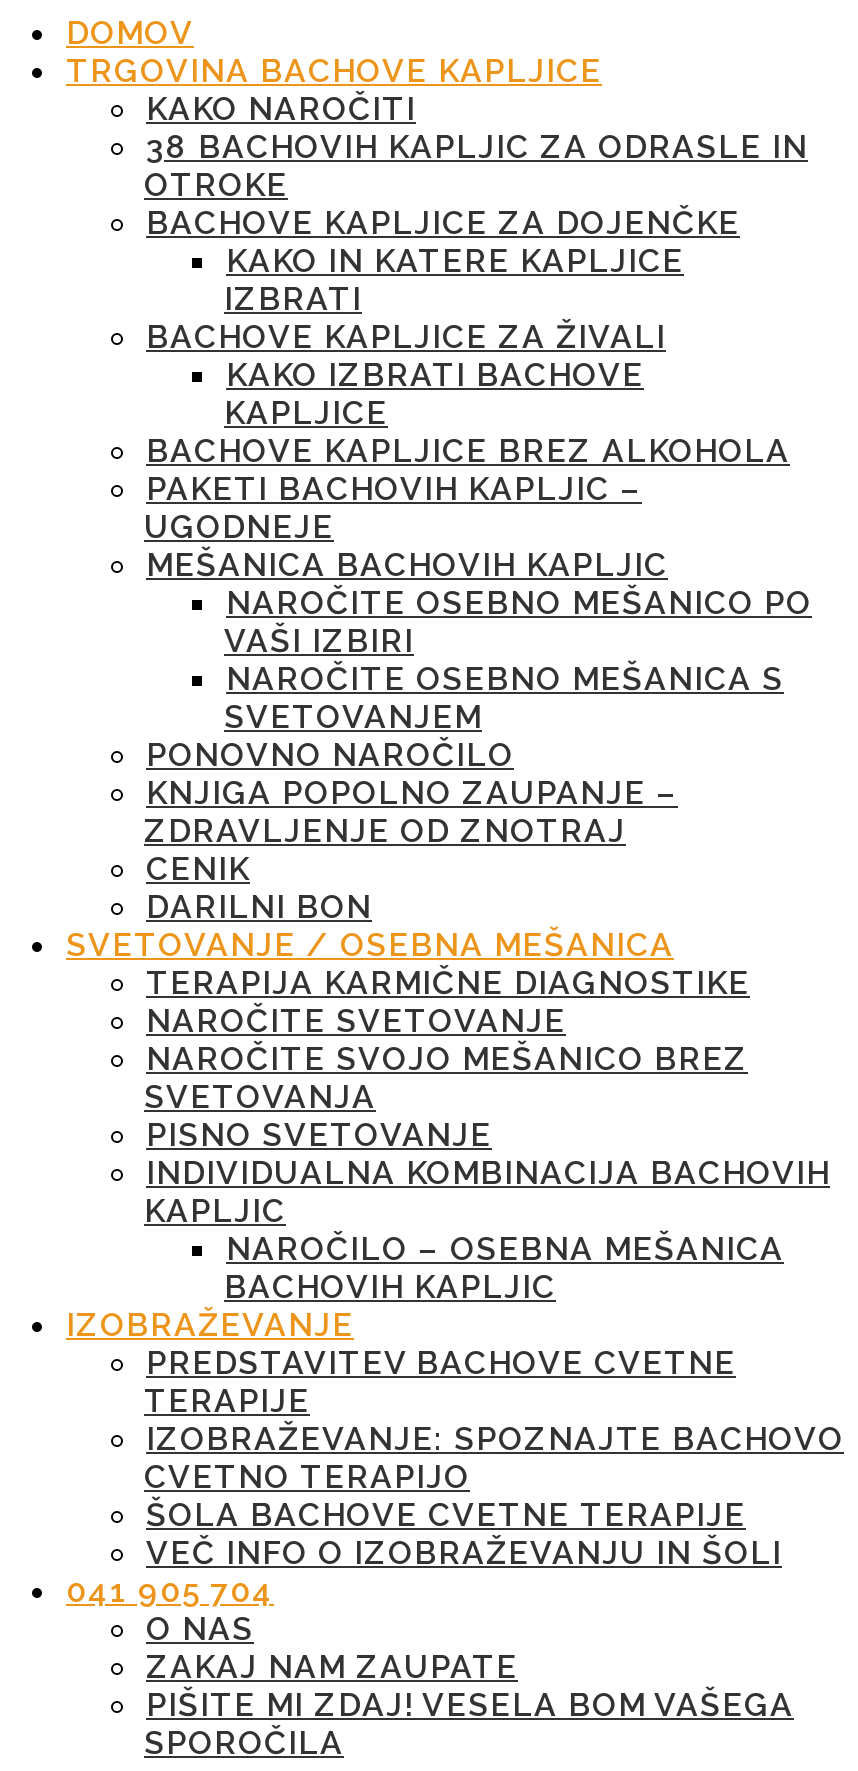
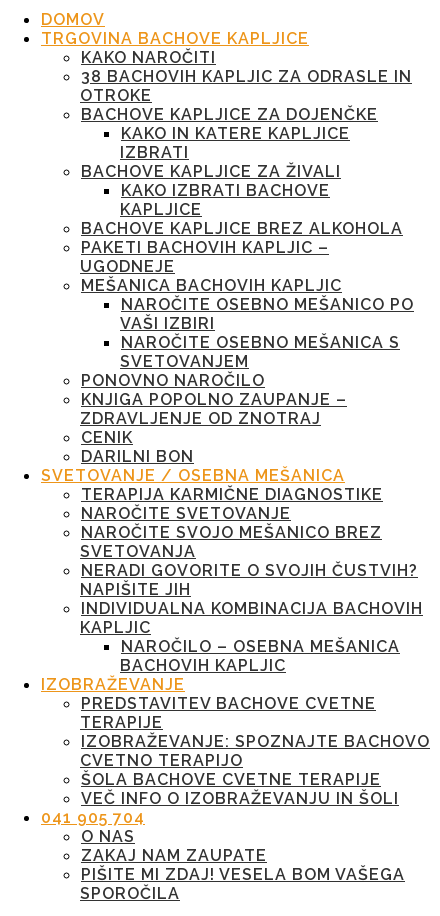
- PISNO SVETOVANJE
+ NERADI GOVORITE O SVOJIH ČUSTVIH?
+ NAPIŠITE JIH
